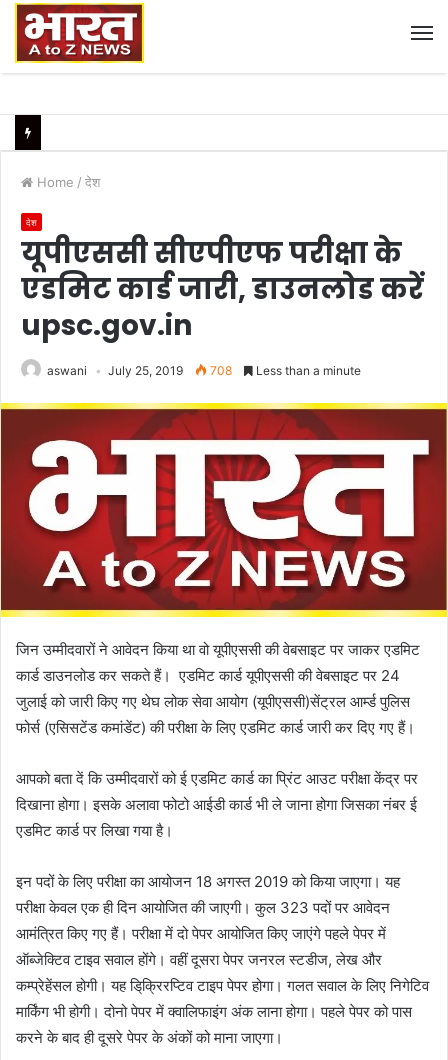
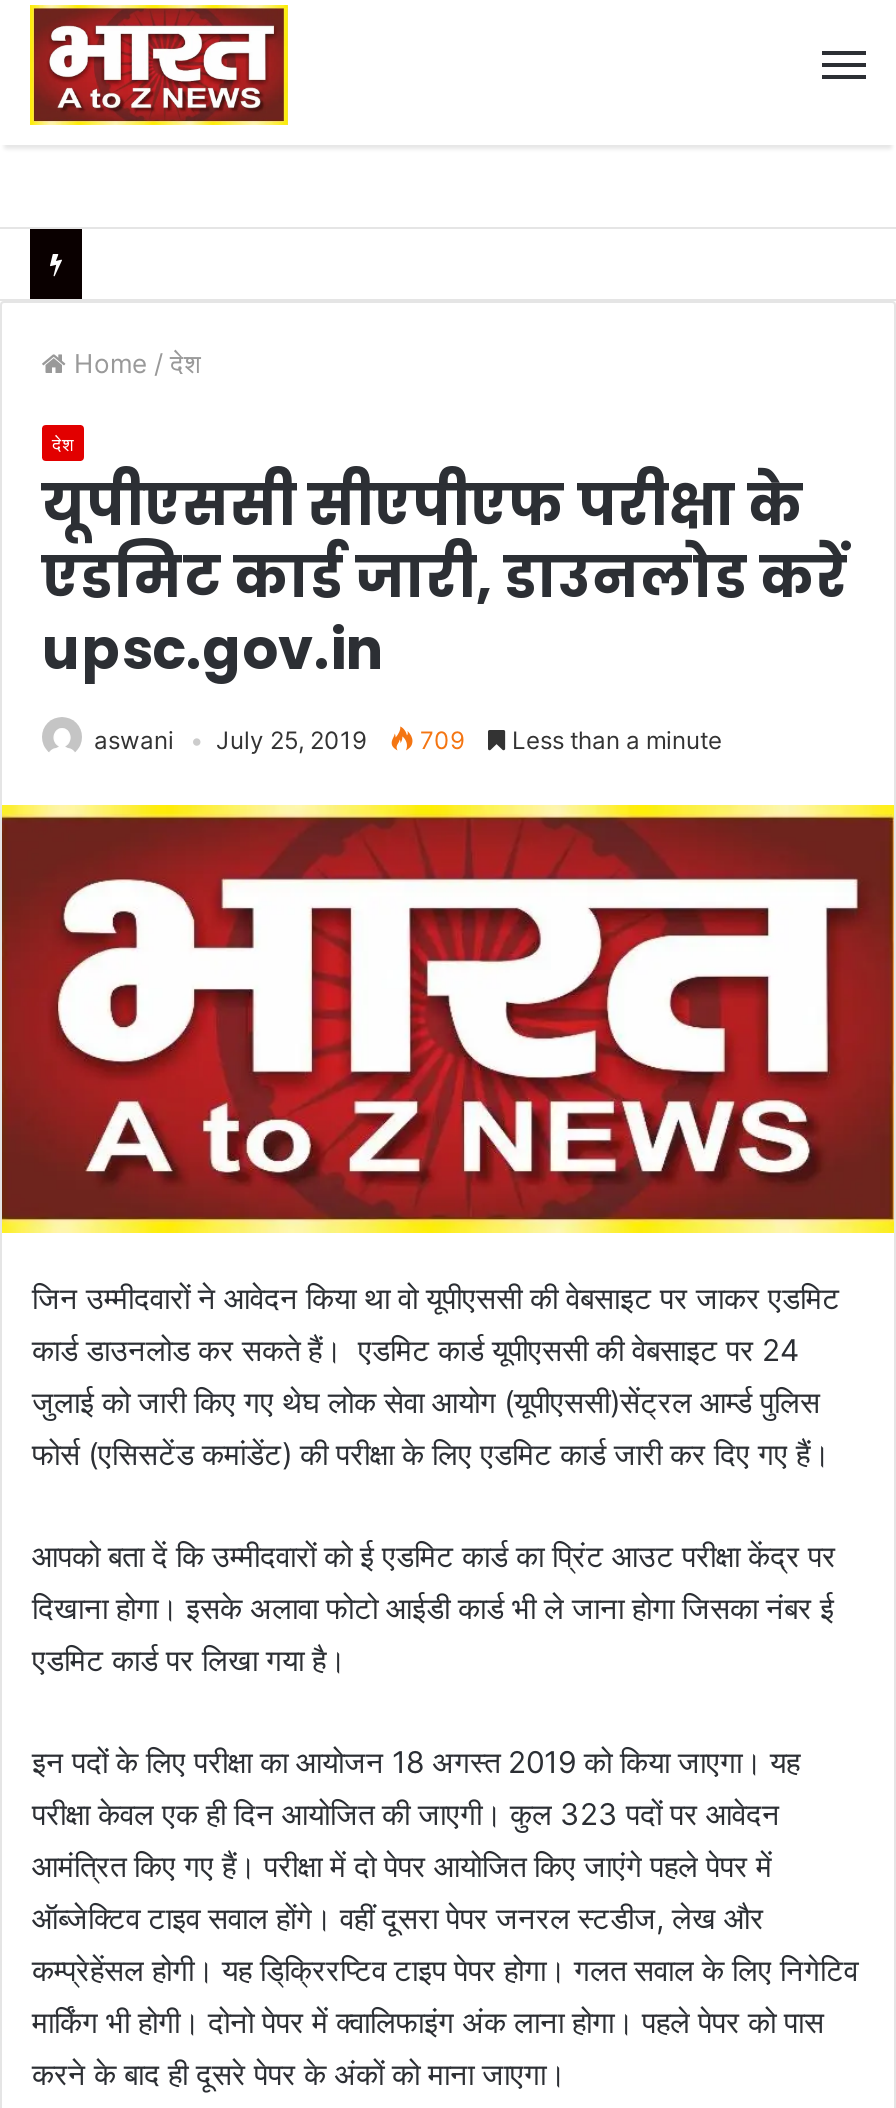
- aswani July 25, 2019 708 Less than a minute
+ aswani July 25, 2019 709 Less than a minute
